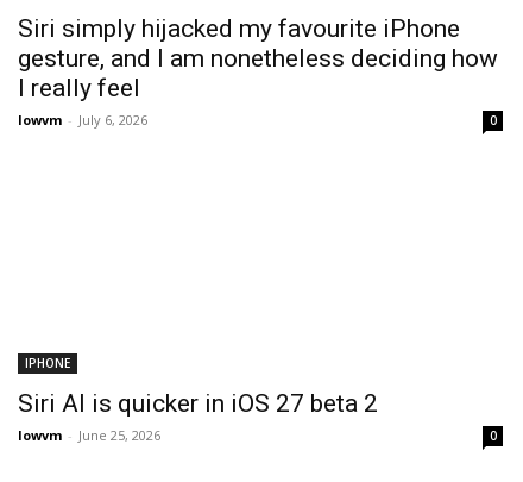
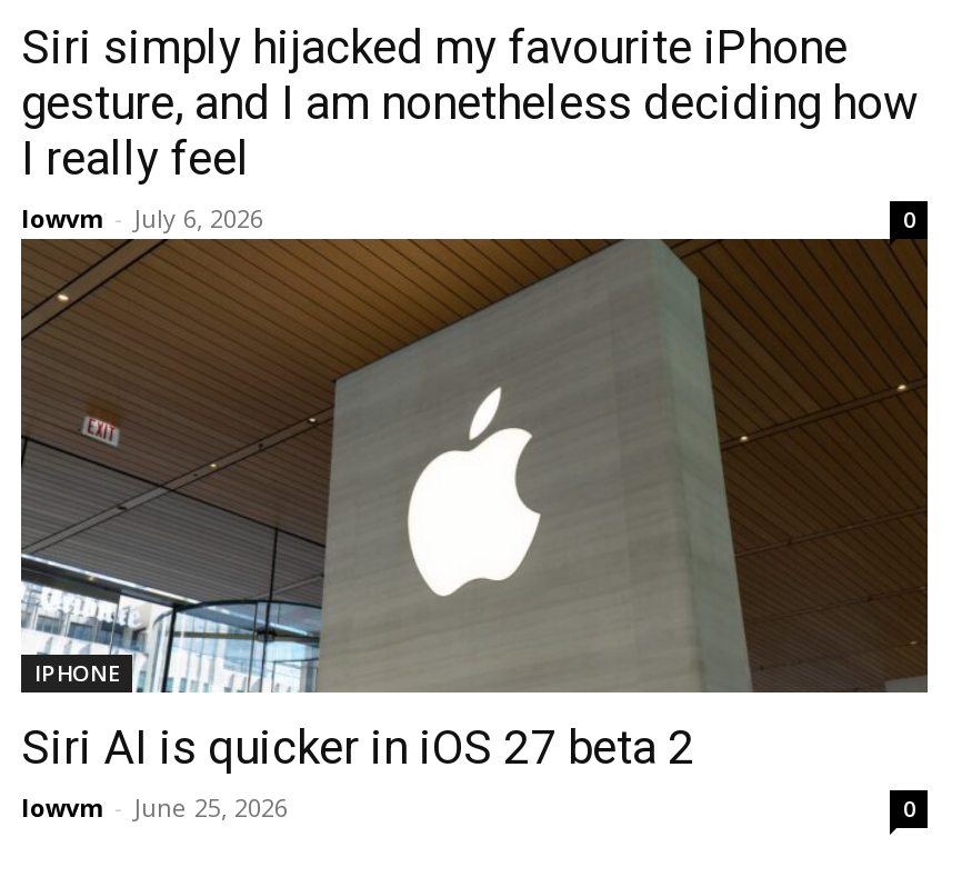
+ [image]
